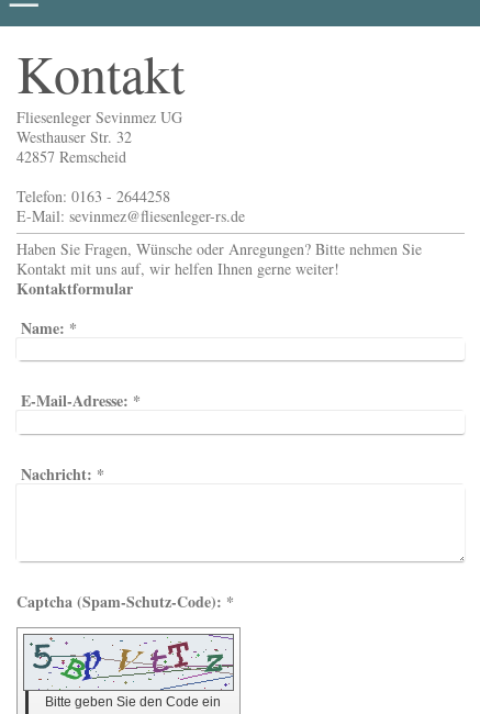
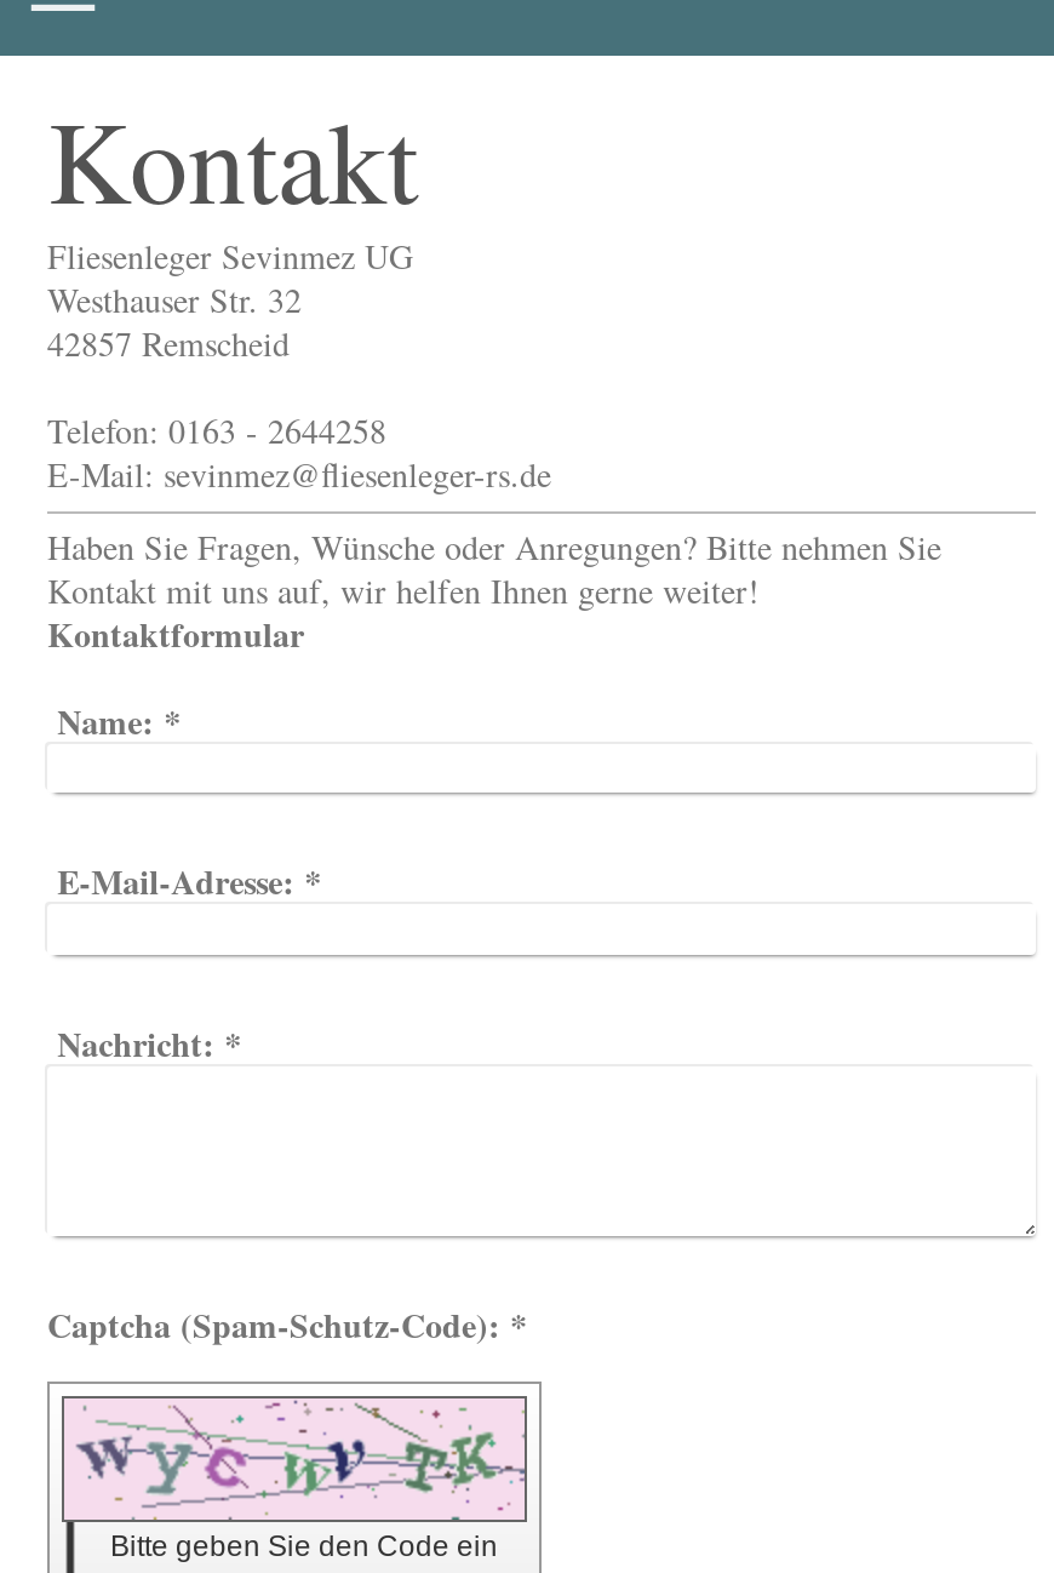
- [image]
+ [image]
